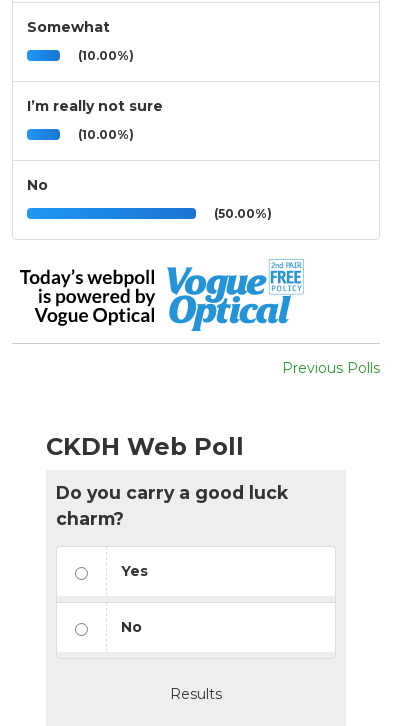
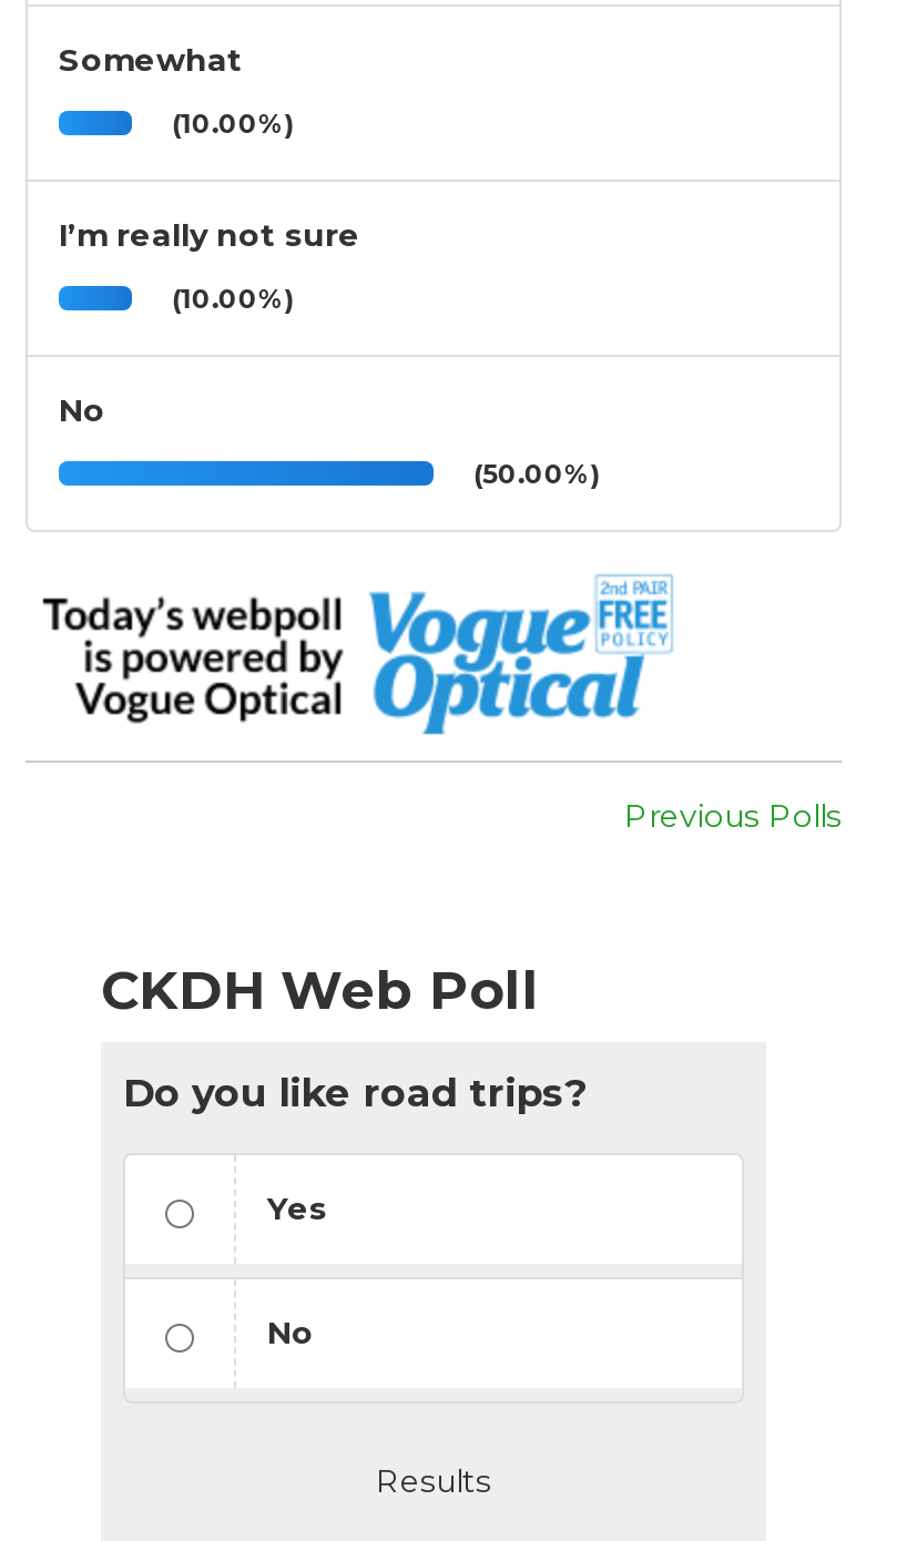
- Do you carry a good luck
- charm?
+ Do you like road trips?
